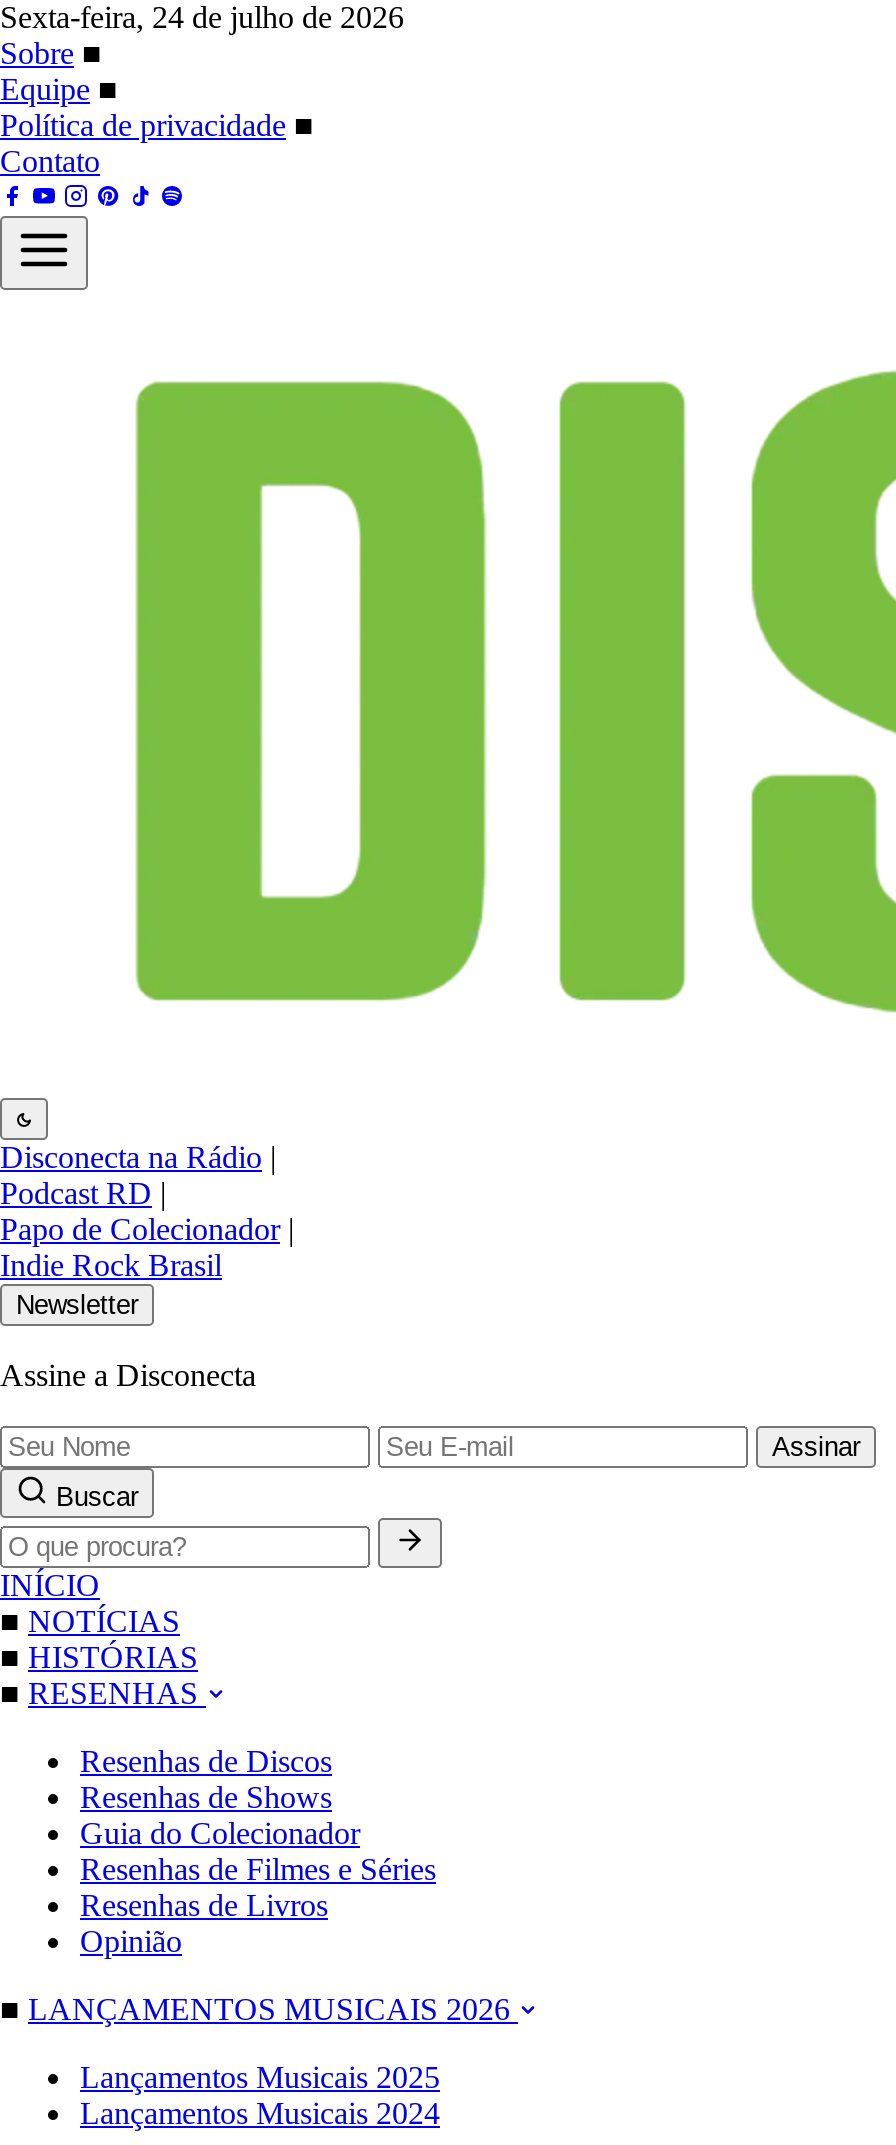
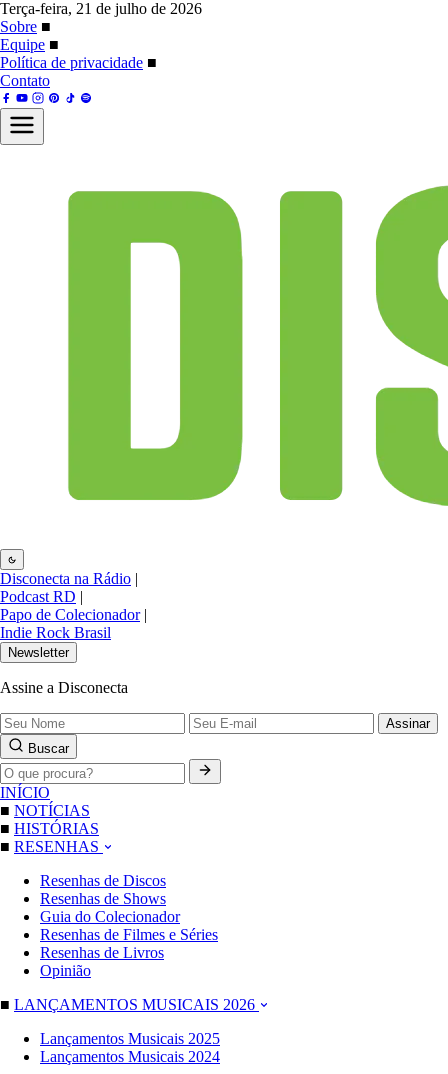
- Sexta-feira, 24 de julho de 2026
+ Terça-feira, 21 de julho de 2026
